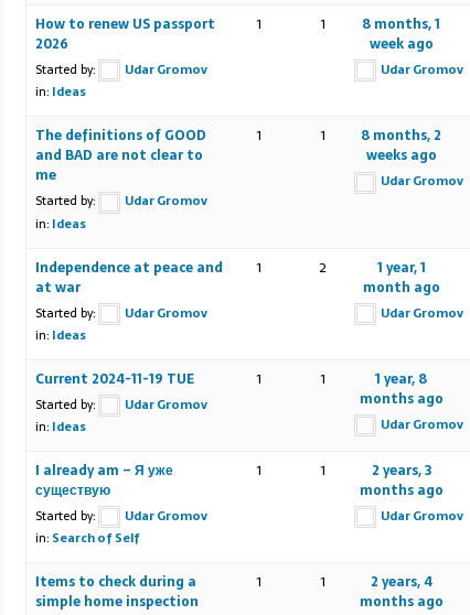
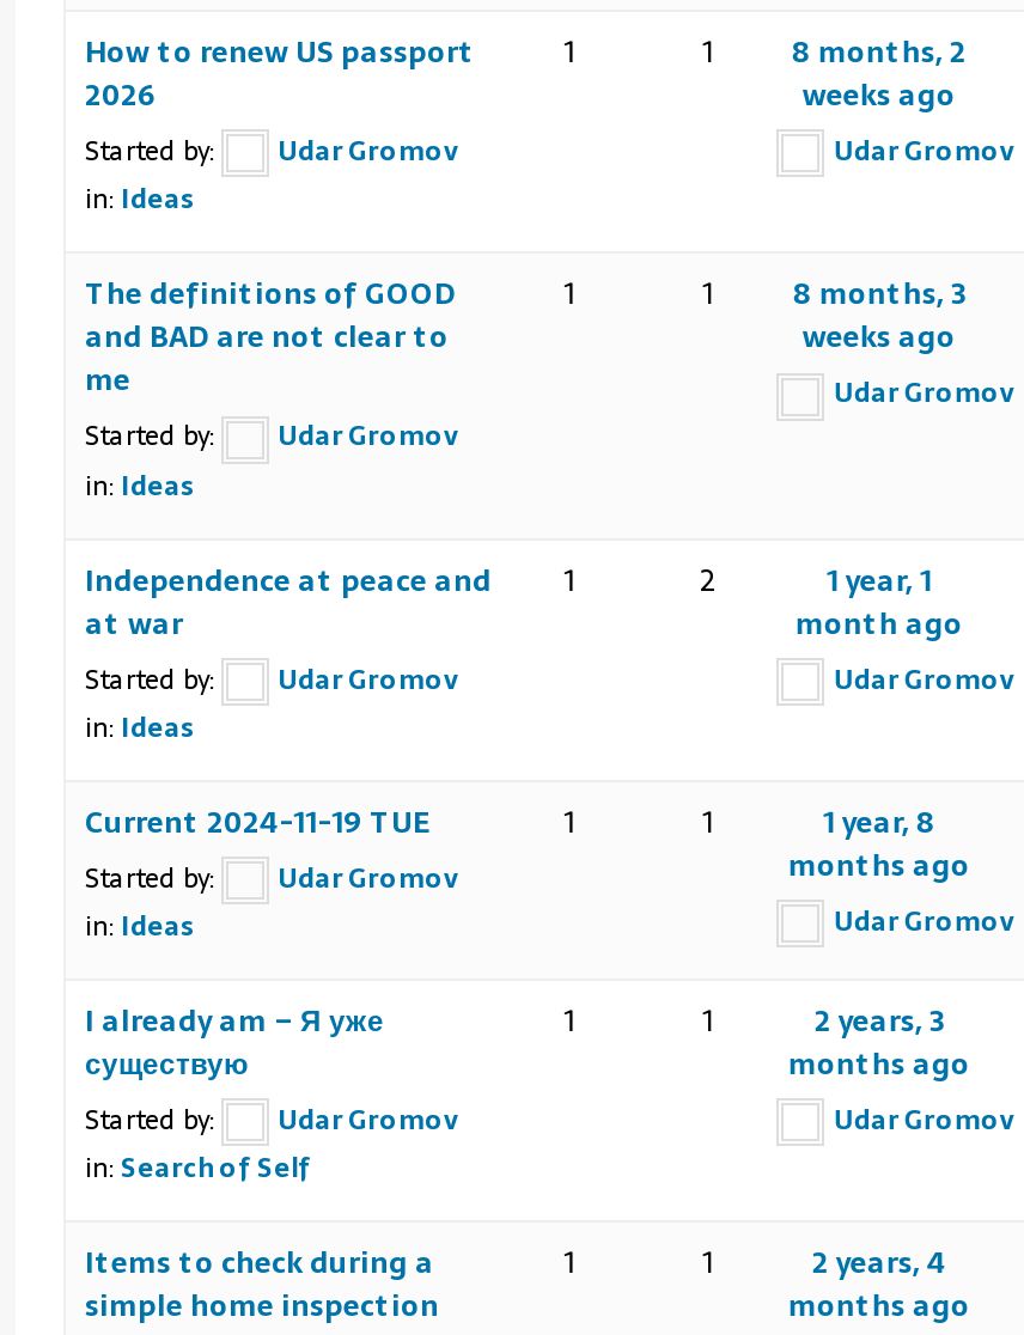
- 1 8 months, 1
+ 1 8 months, 2

- week ago
+ weeks ago

- 1 8 months, 2
+ 1 8 months, 3
